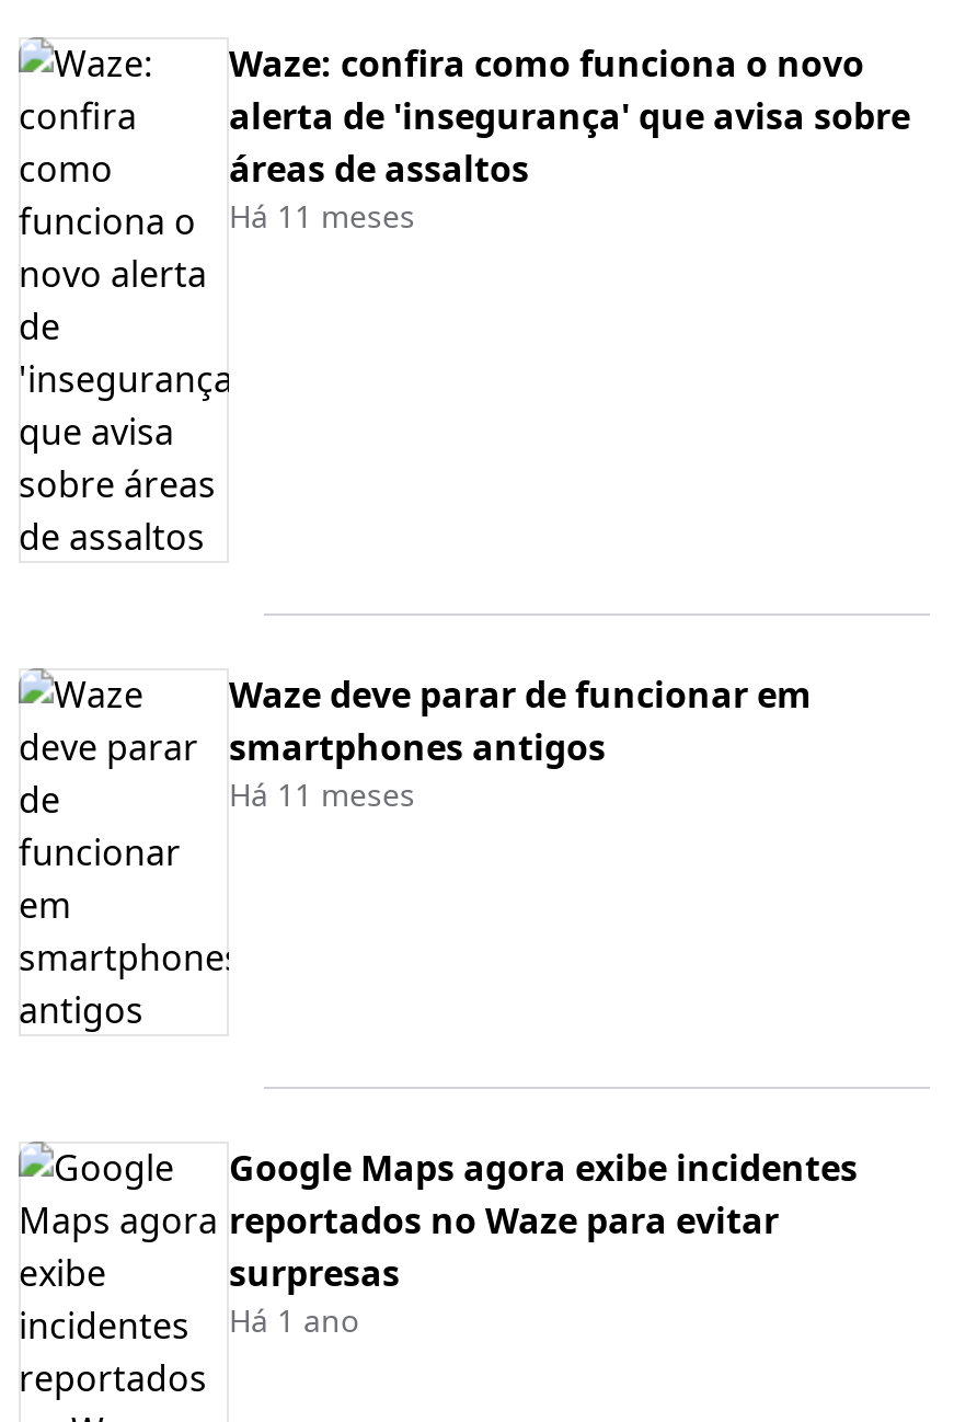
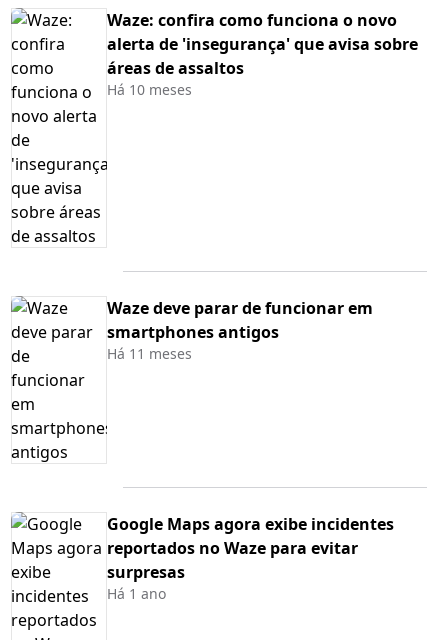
- Há 11 meses
+ Há 10 meses
